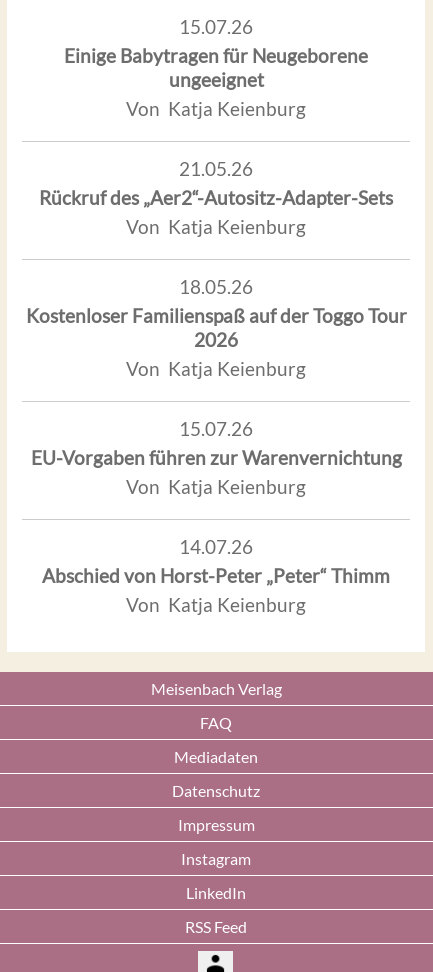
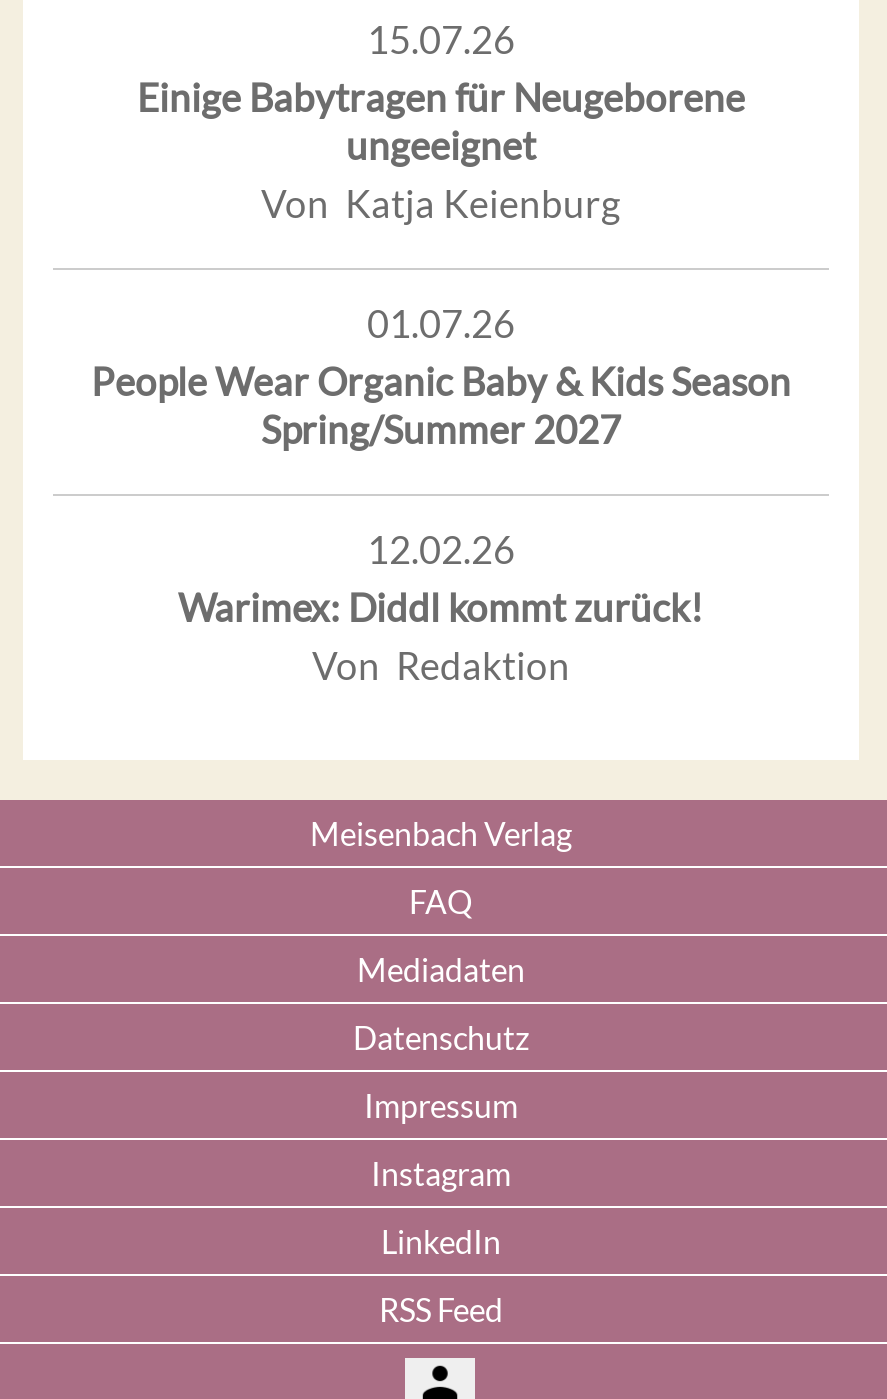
- 21.05.26
- Rückruf des „Aer2“-Autositz-Adapter-Sets
- Von Katja Keienburg
- 18.05.26
- Kostenloser Familienspaß auf der Toggo Tour
- 2026
- Von Katja Keienburg
- 15.07.26
- EU-Vorgaben führen zur Warenvernichtung
- Von Katja Keienburg
- 14.07.26
- Abschied von Horst-Peter „Peter“ Thimm
- Von Katja Keienburg
+ 01.07.26
+ People Wear Organic Baby & Kids Season
+ Spring/Summer 2027
+ 12.02.26
+ Warimex: Diddl kommt zurück!
+ Von Redaktion
